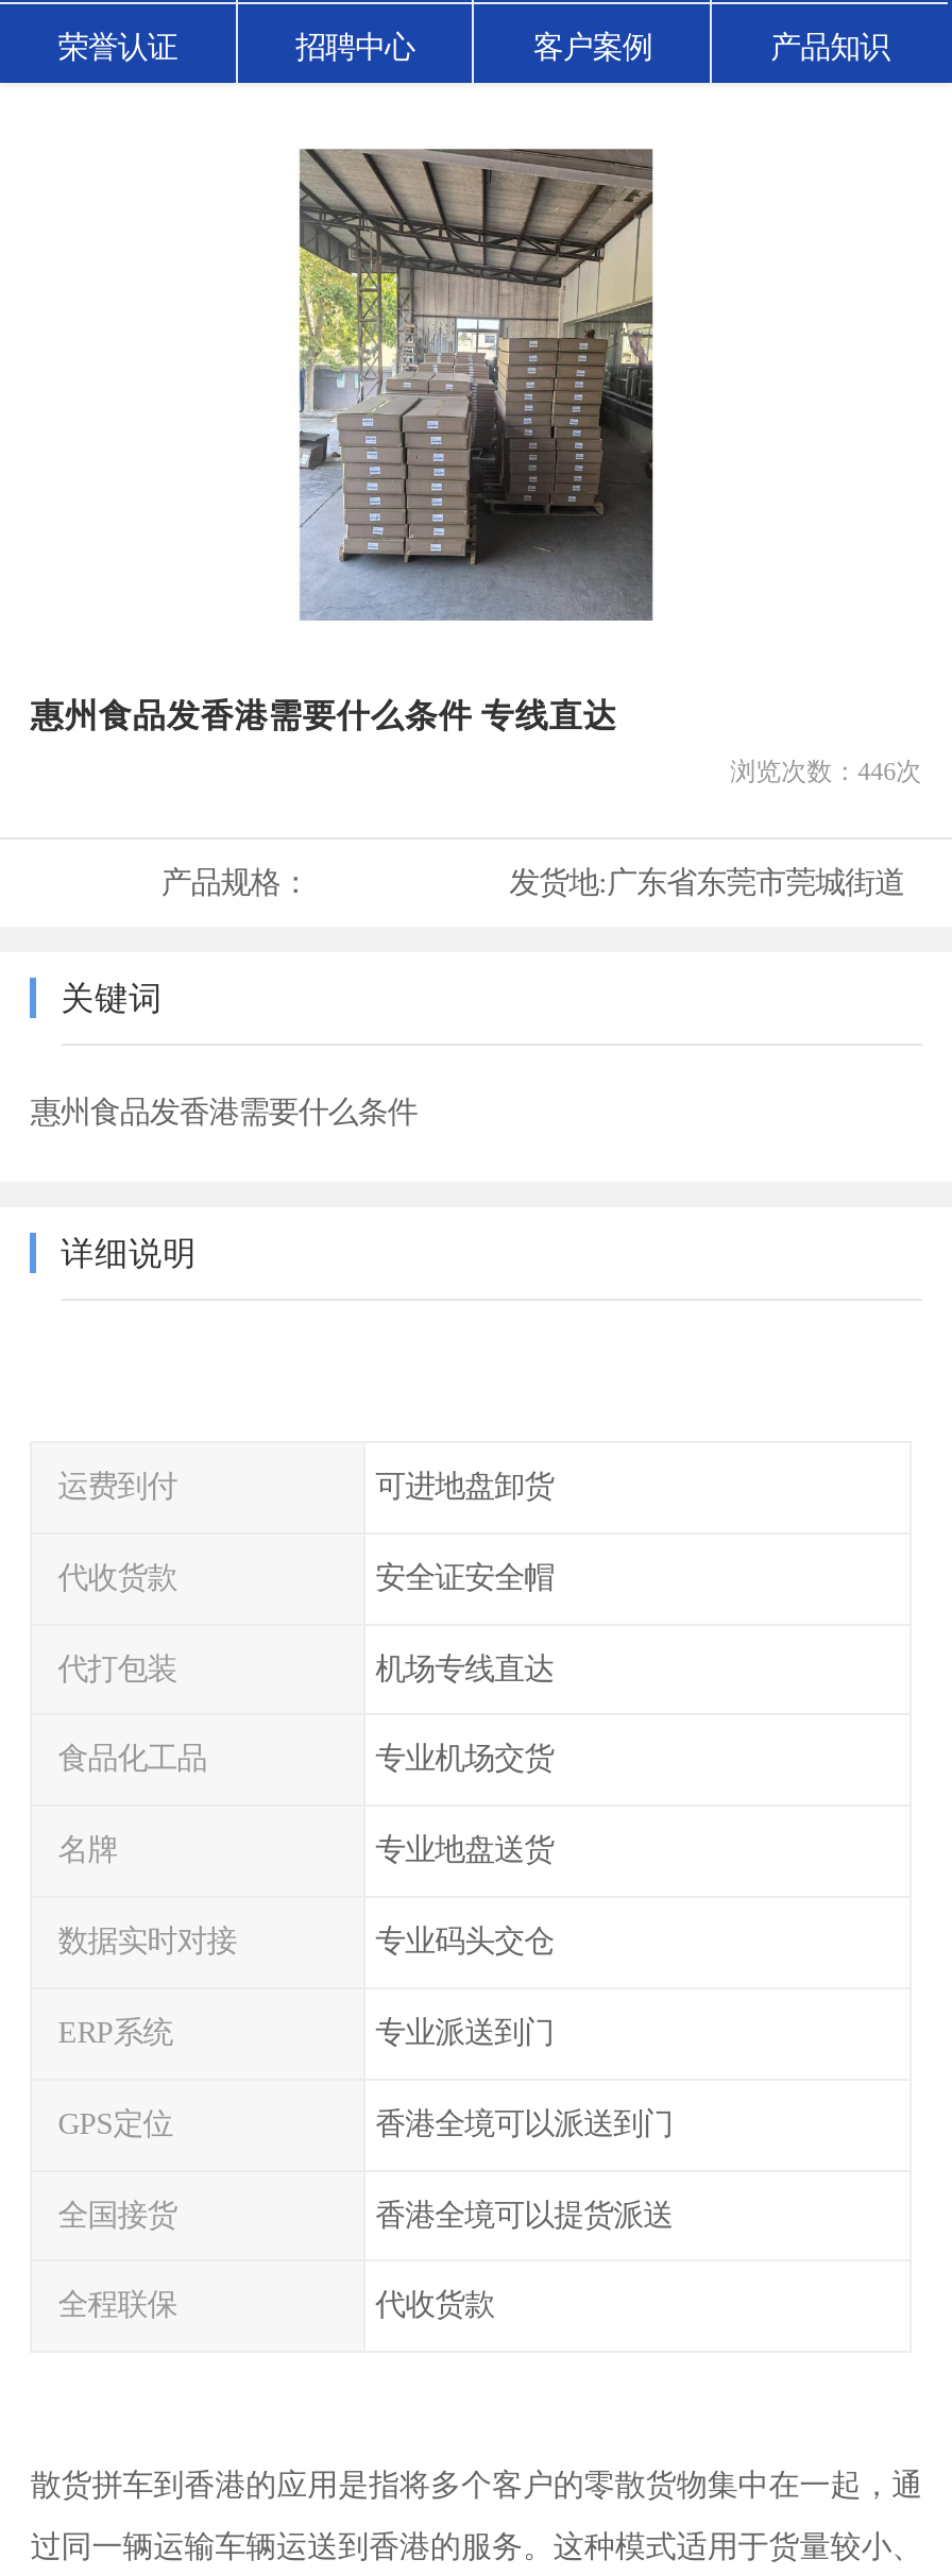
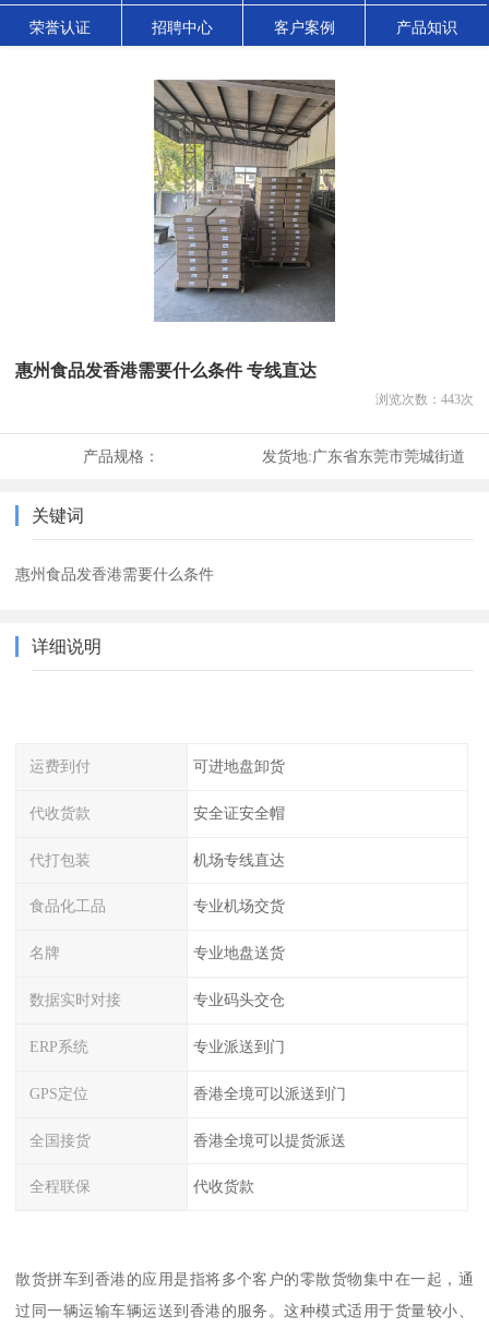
- 浏览次数：446次
+ 浏览次数：443次
